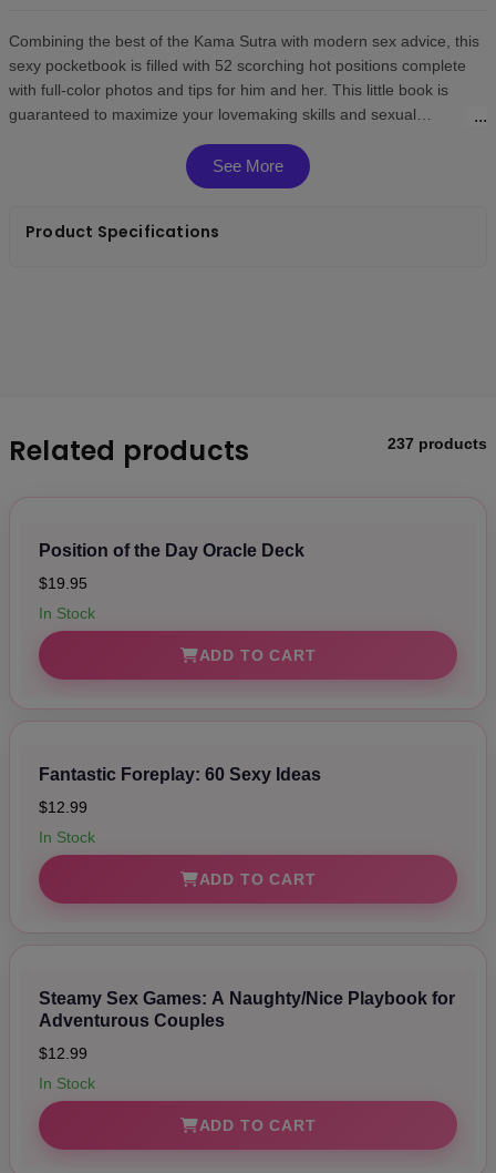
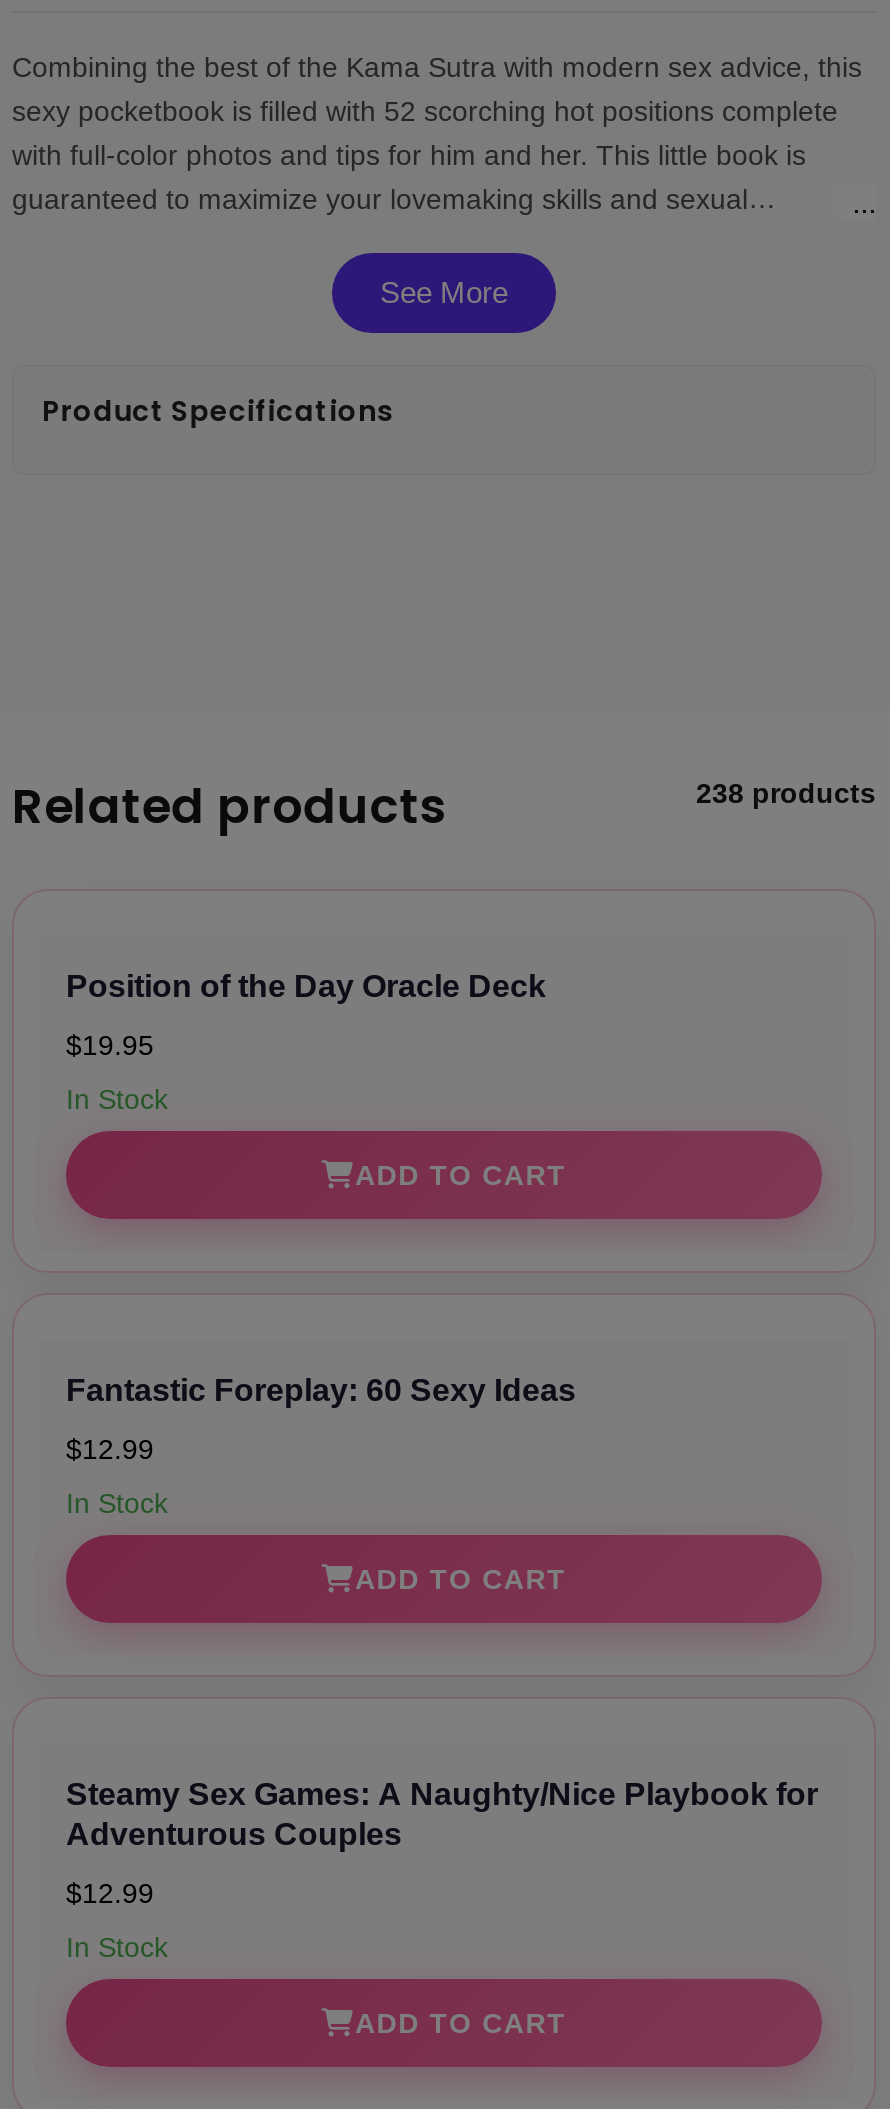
- 237 products
+ 238 products
